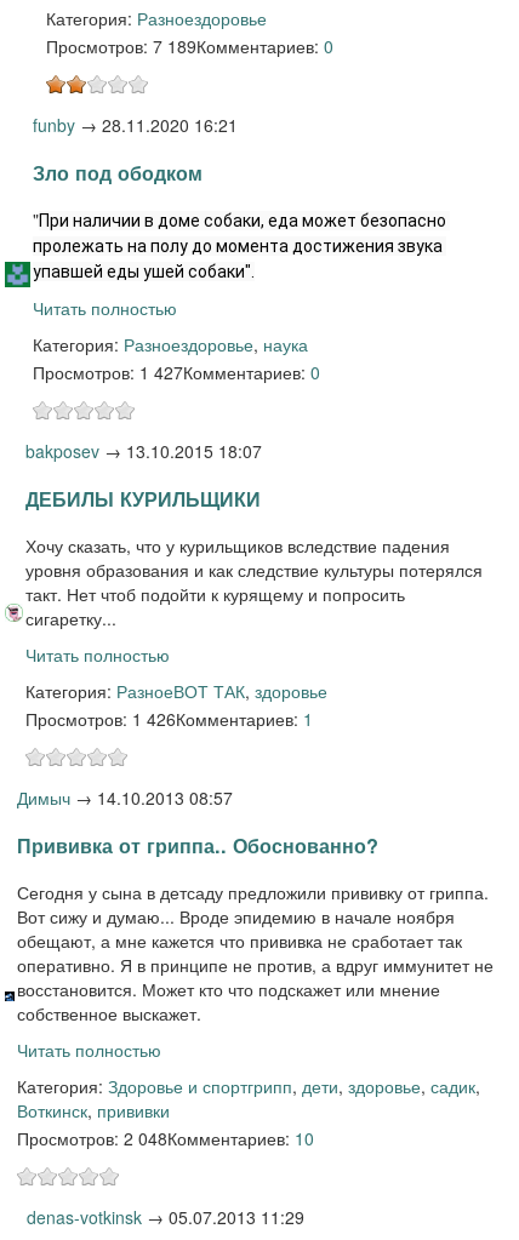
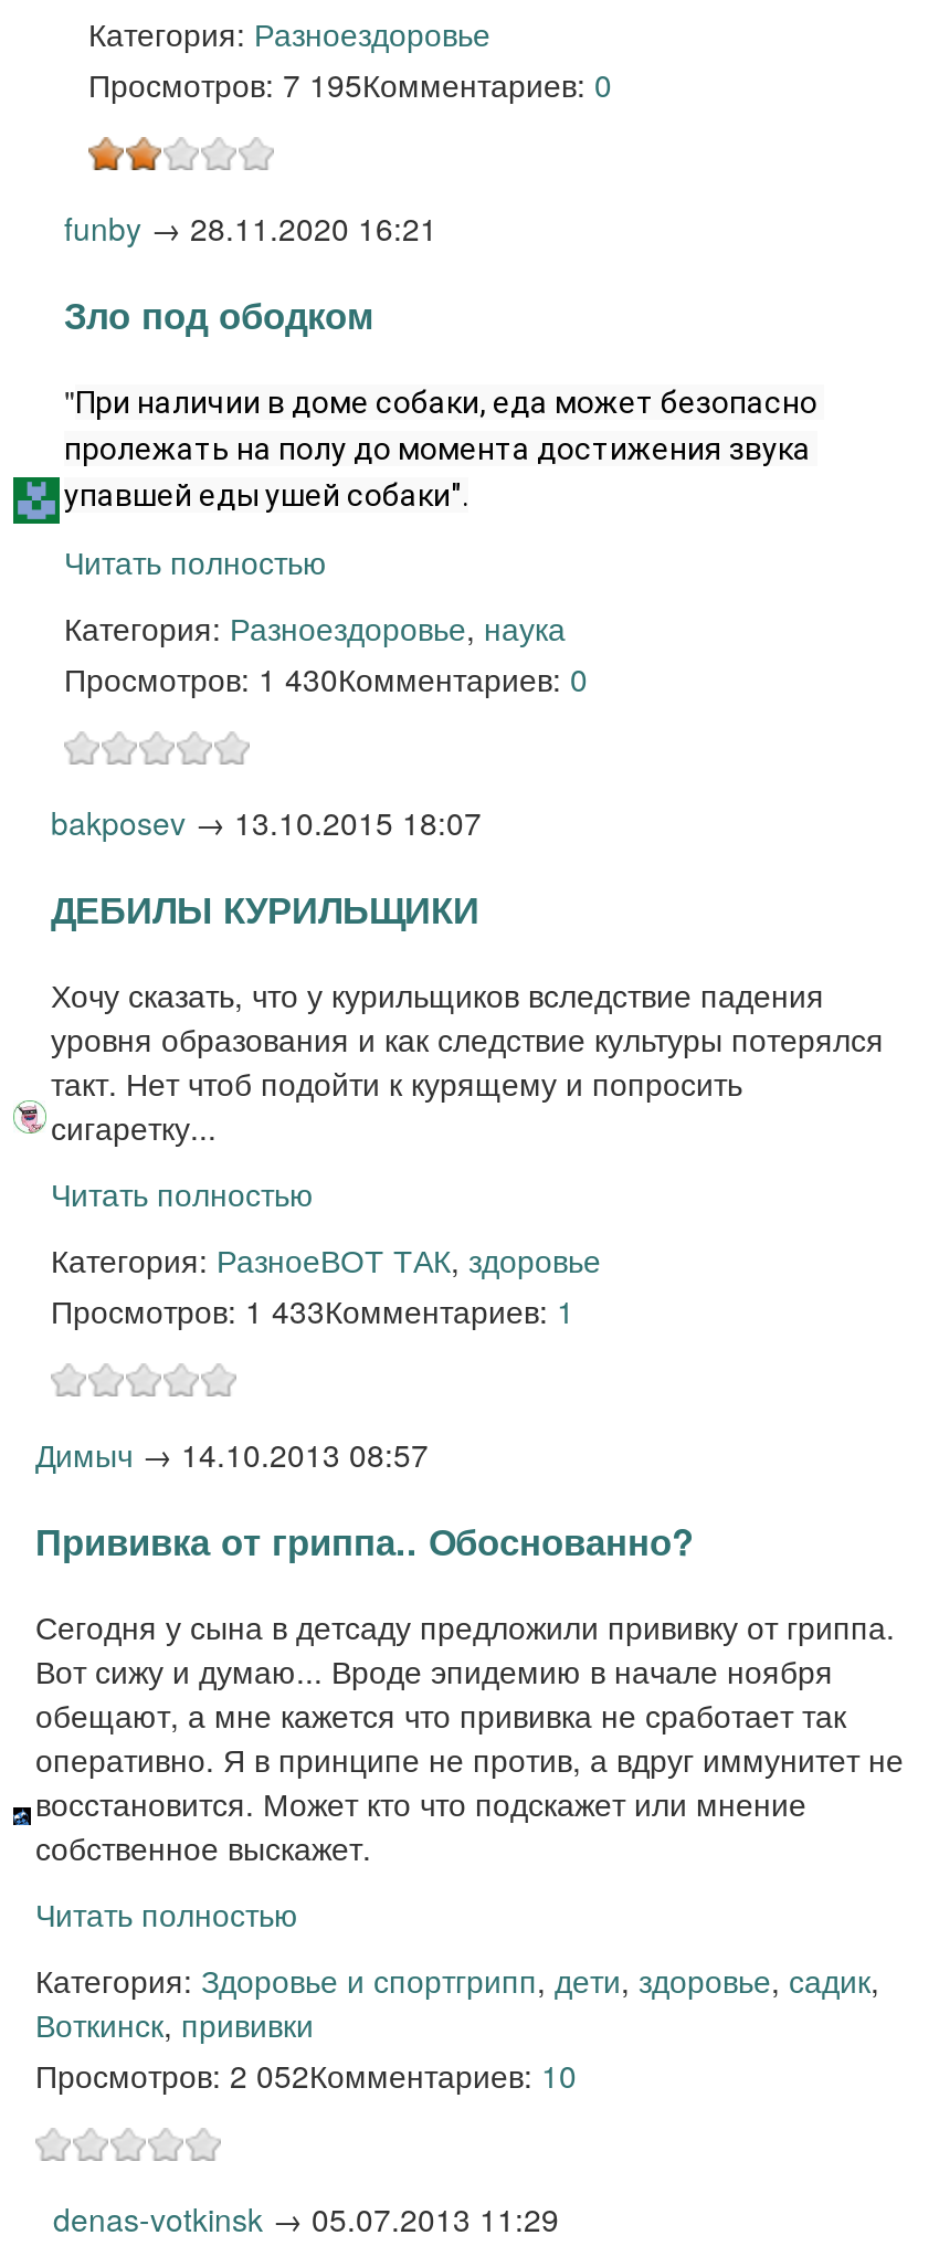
- Просмотров: 7 189Комментариев: 0
+ Просмотров: 7 195Комментариев: 0

- Просмотров: 1 427Комментариев: 0
+ Просмотров: 1 430Комментариев: 0

- Просмотров: 1 426Комментариев: 1
+ Просмотров: 1 433Комментариев: 1

- Просмотров: 2 048Комментариев: 10
+ Просмотров: 2 052Комментариев: 10
